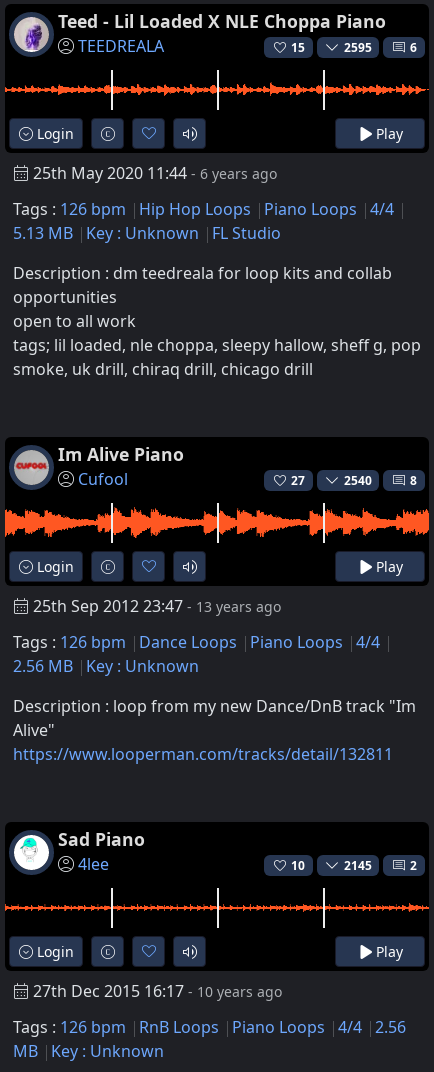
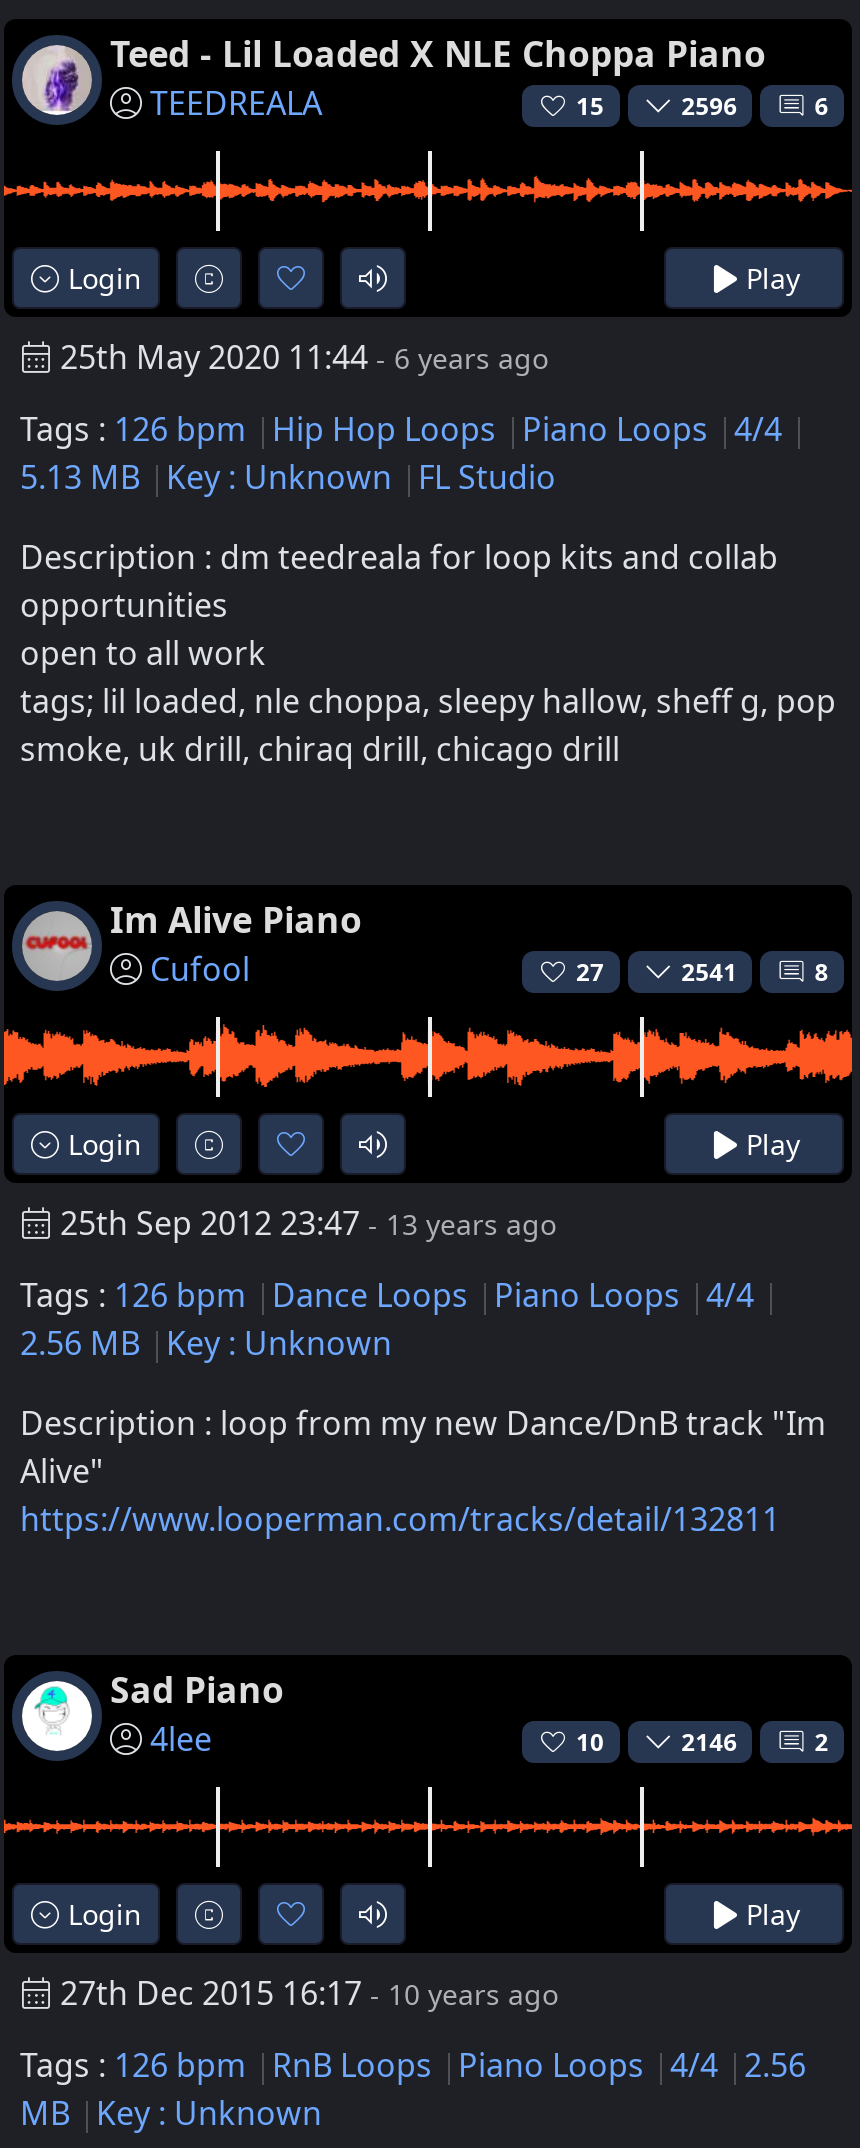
- 2595
+ 2596

- 2540
+ 2541

- 2145
+ 2146
